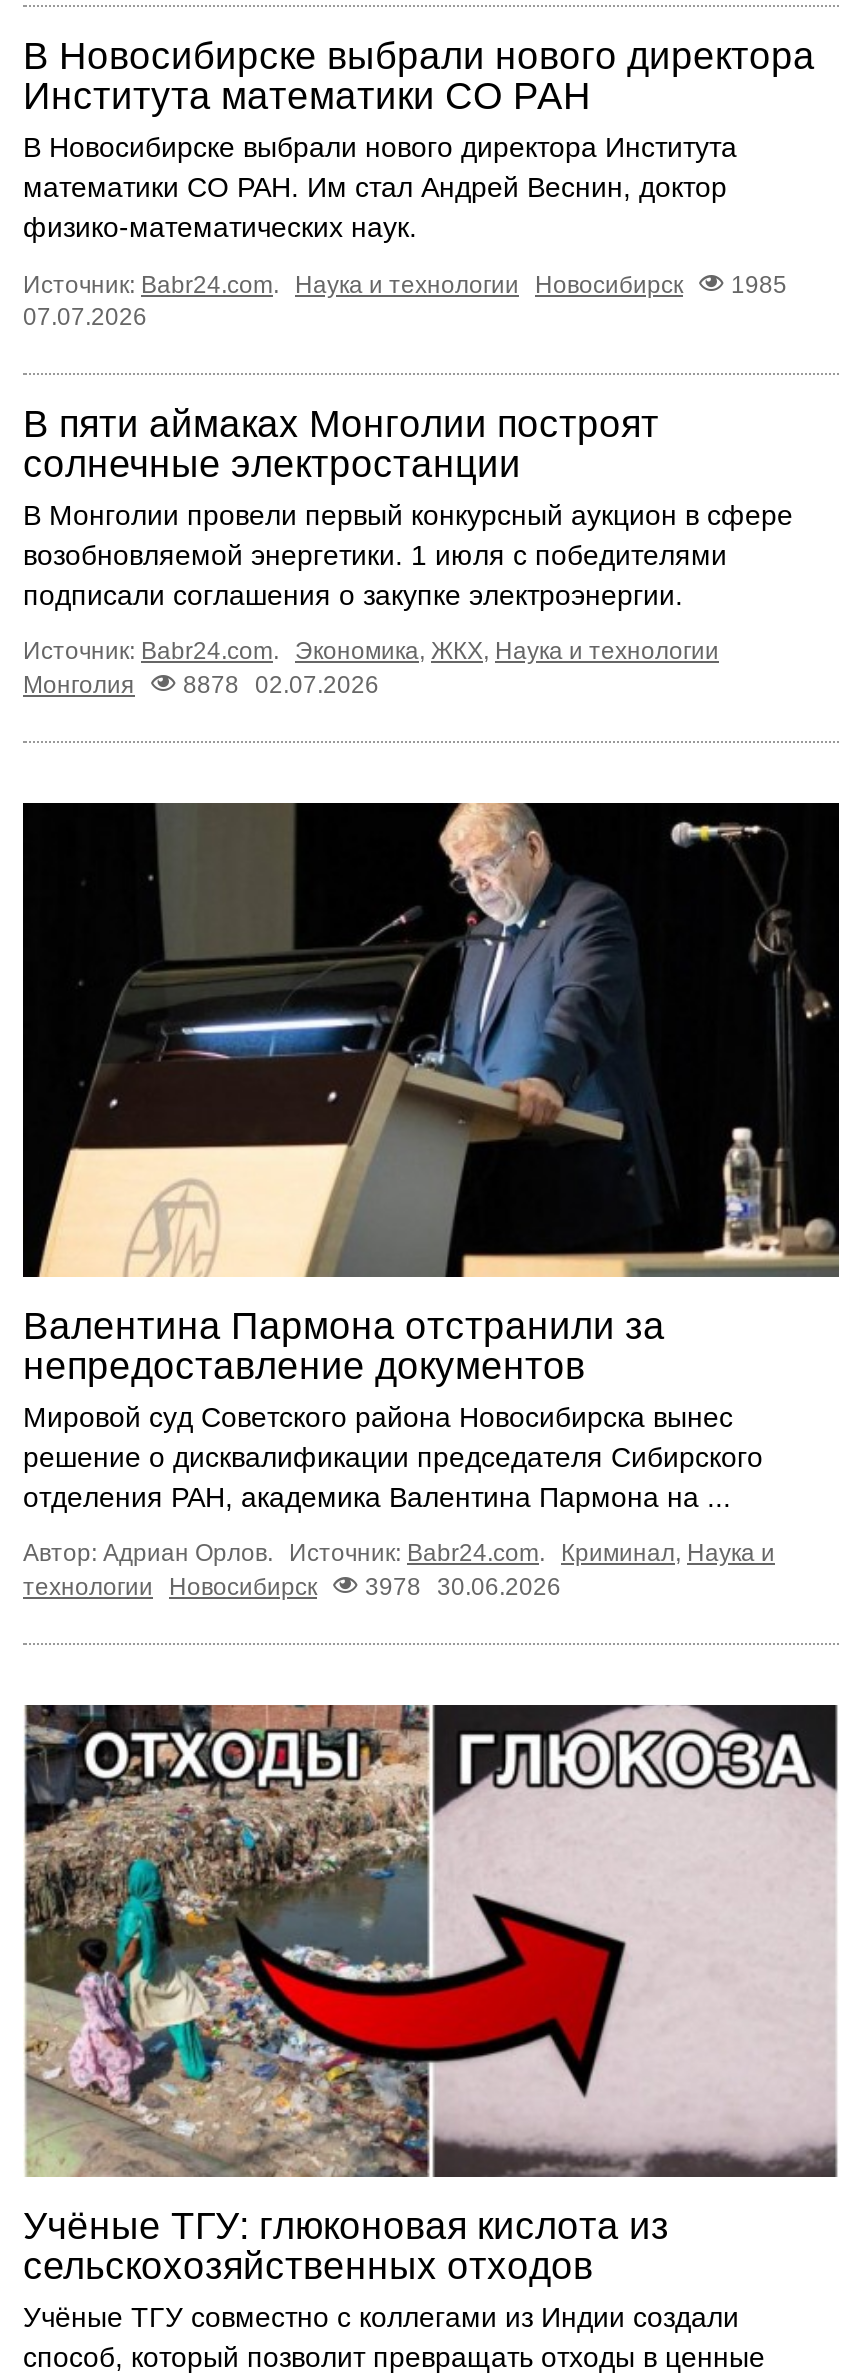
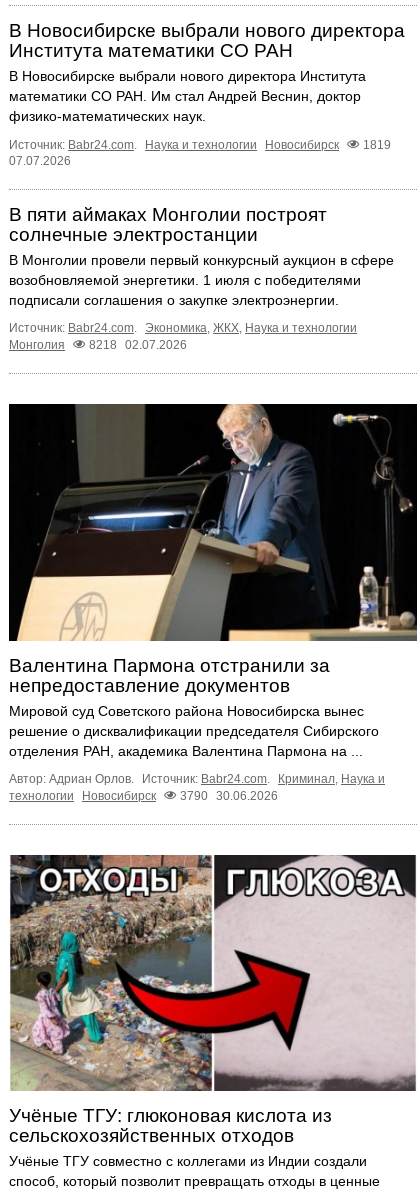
- Источник: Babr24.com. Наука и технологии Новосибирск 1985
+ Источник: Babr24.com. Наука и технологии Новосибирск 1819

- Монголия 8878 02.07.2026
+ Монголия 8218 02.07.2026

- технологии Новосибирск 3978 30.06.2026
+ технологии Новосибирск 3790 30.06.2026
